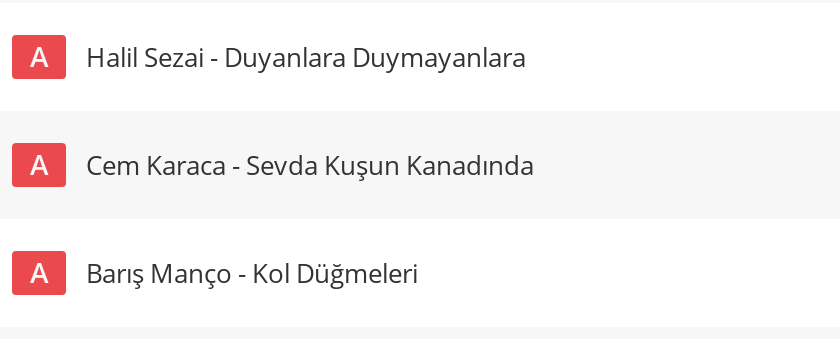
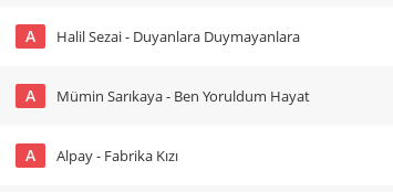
- Cem Karaca - Sevda Kuşun Kanadında
+ Mümin Sarıkaya - Ben Yoruldum Hayat

- Barış Manço - Kol Düğmeleri
+ Alpay - Fabrika Kızı
